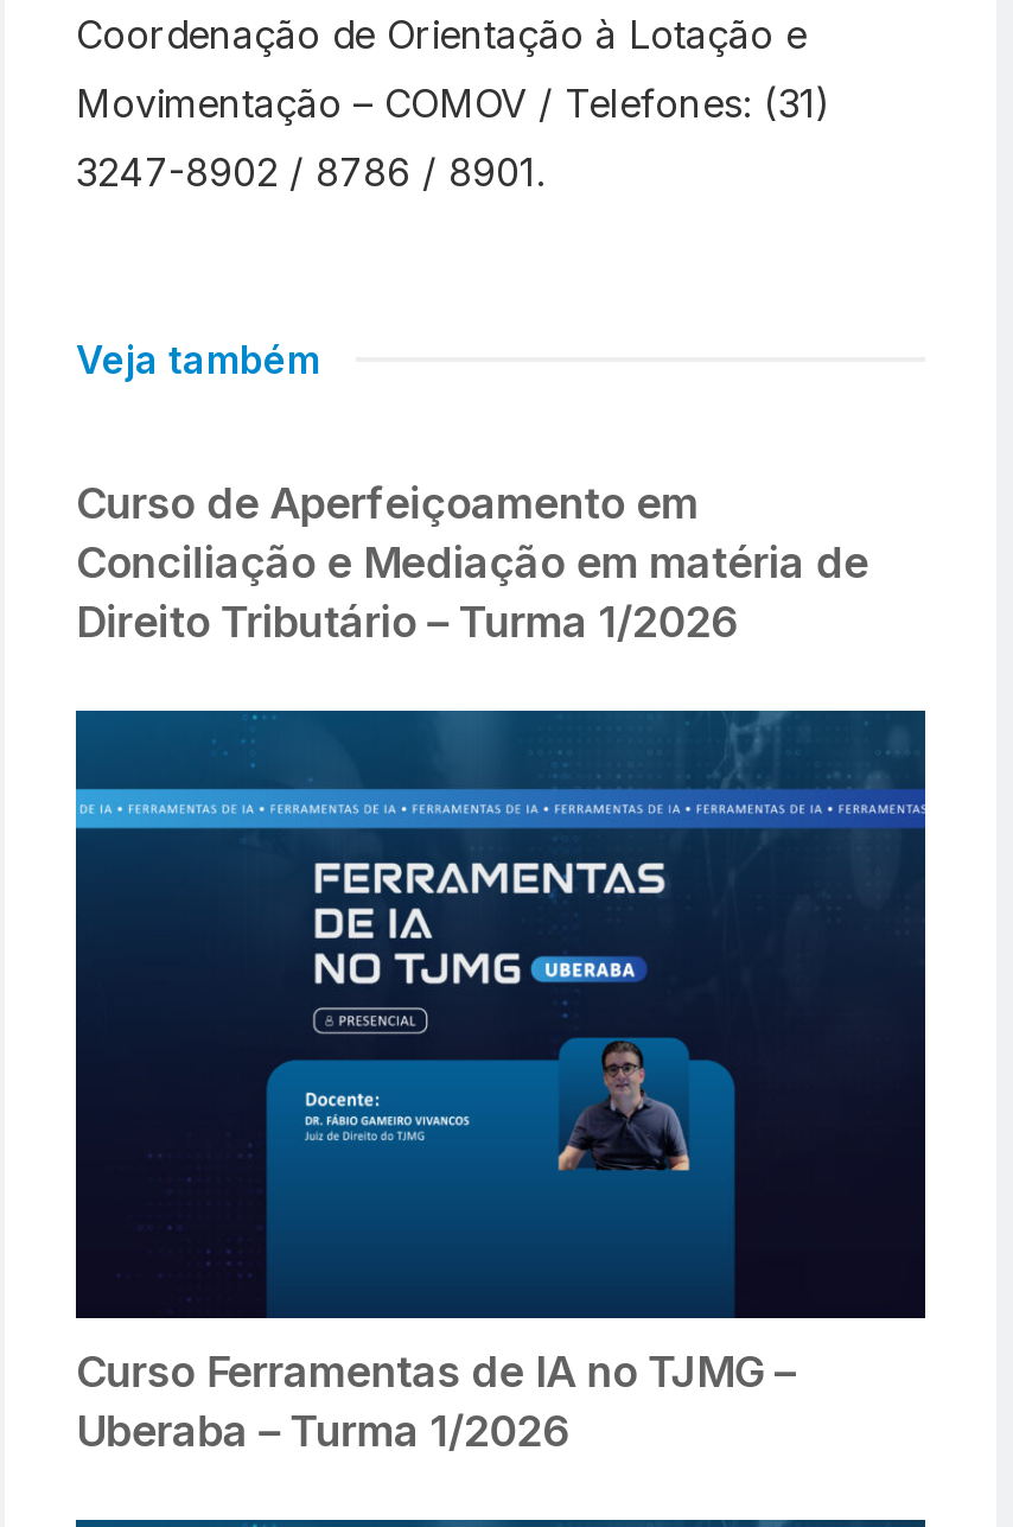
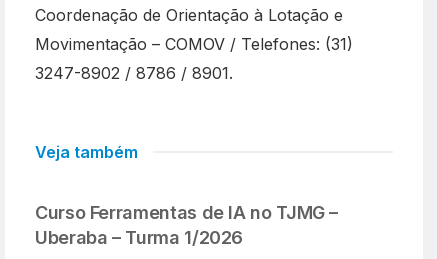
- Curso de Aperfeiçoamento em
- Conciliação e Mediação em matéria de
- Direito Tributário – Turma 1/2026

- [image]
